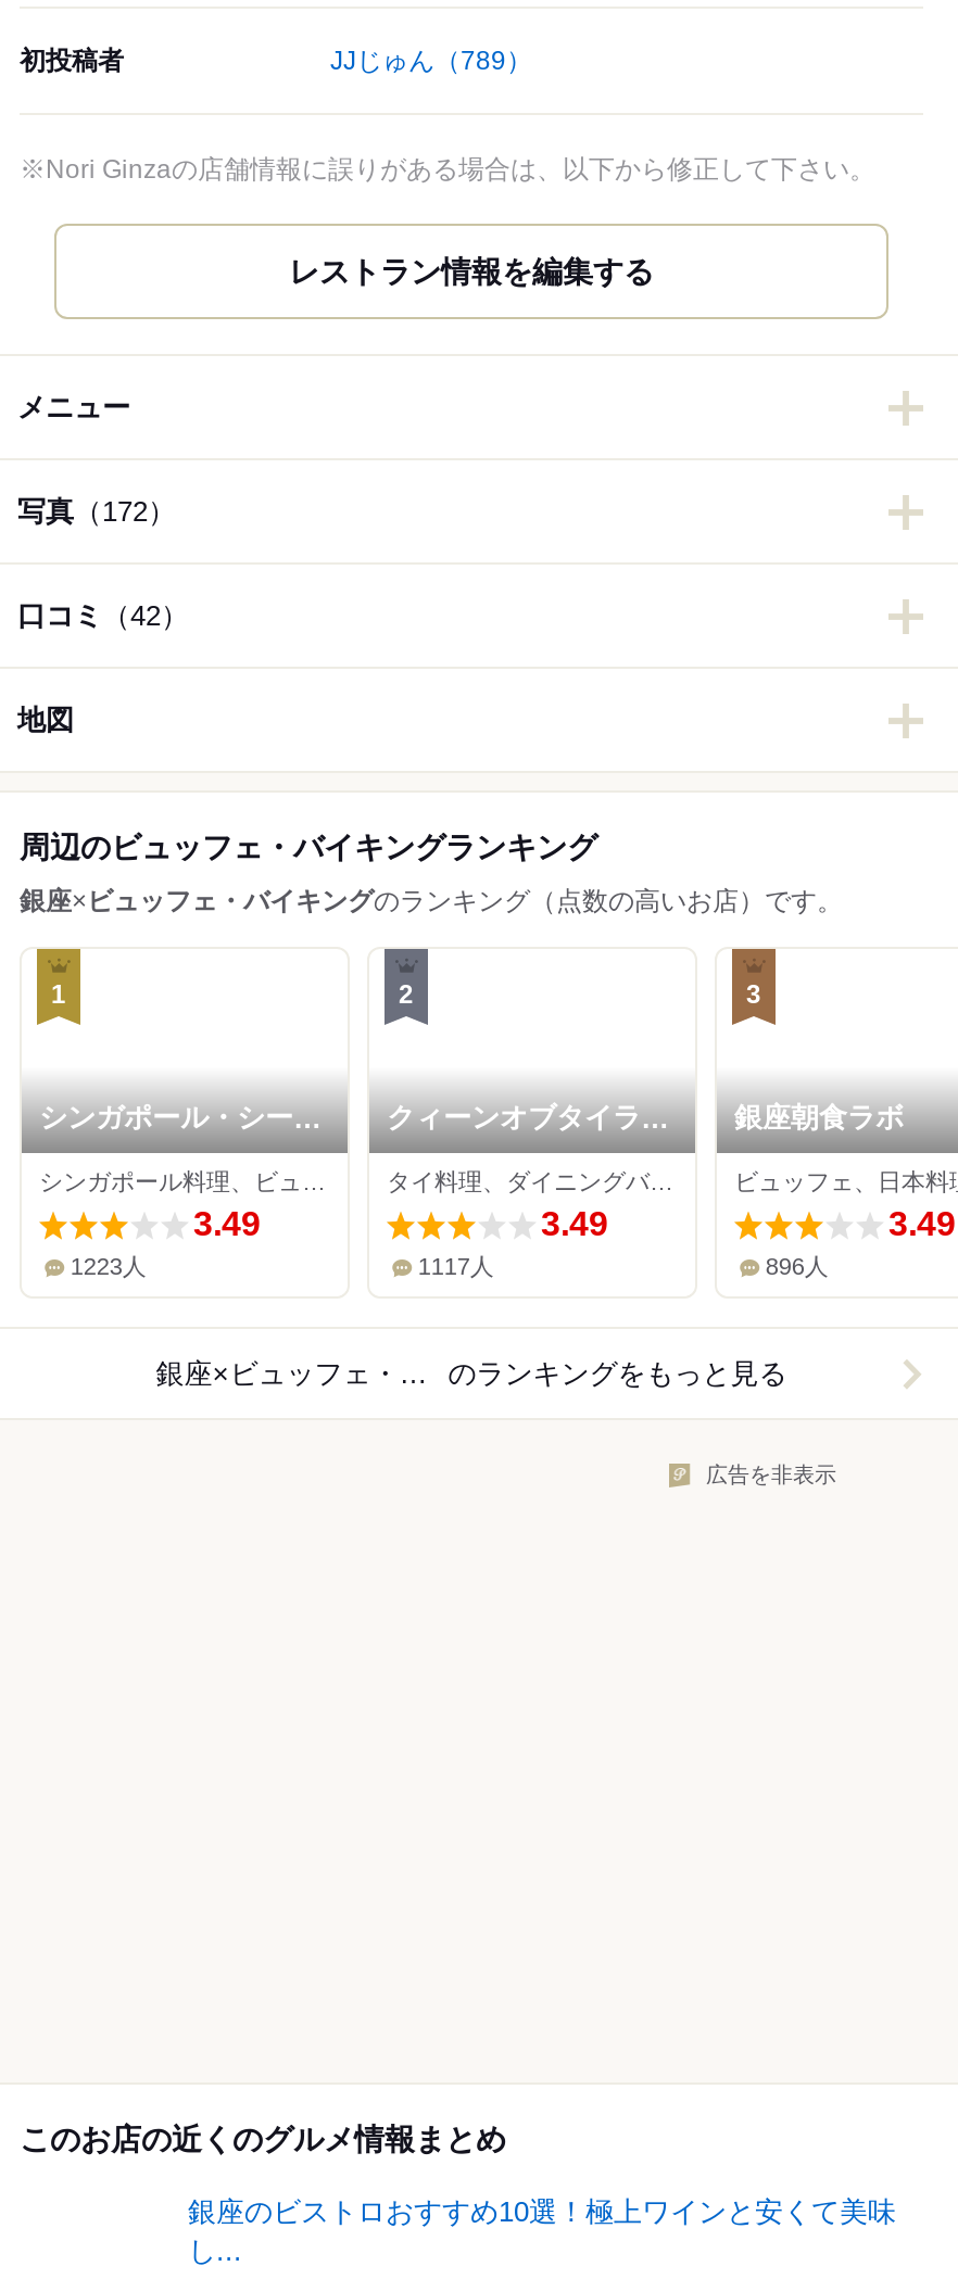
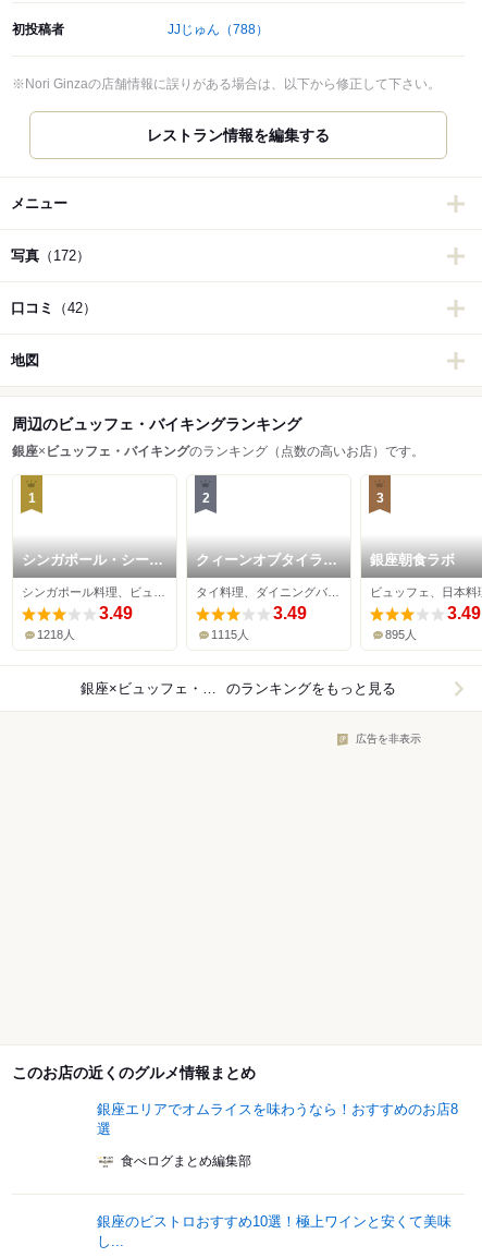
- JJじゅん（789）
+ JJじゅん（788）

- 1223人
+ 1218人

- 1117人
+ 1115人

- 896人
+ 895人

+ 銀座エリアでオムライスを味わうなら！おすすめのお店8
+ 選
+ 食べログまとめ編集部
